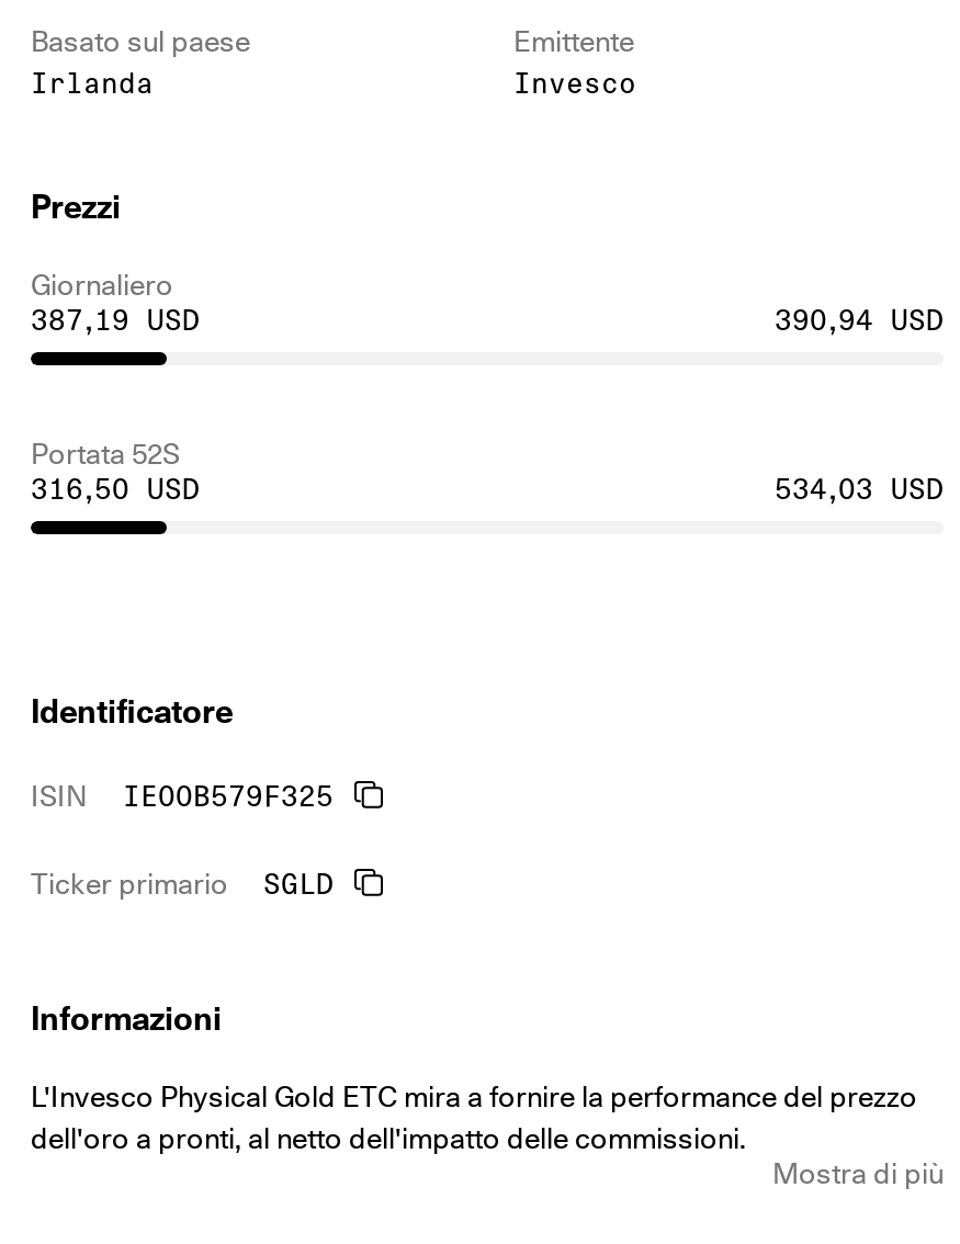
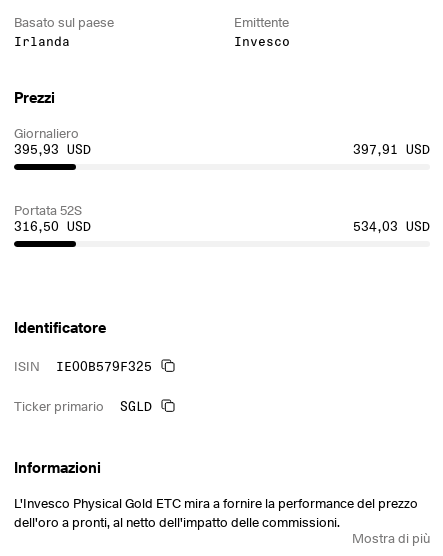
- 387,19 USD
+ 395,93 USD

- 390,94 USD
+ 397,91 USD
